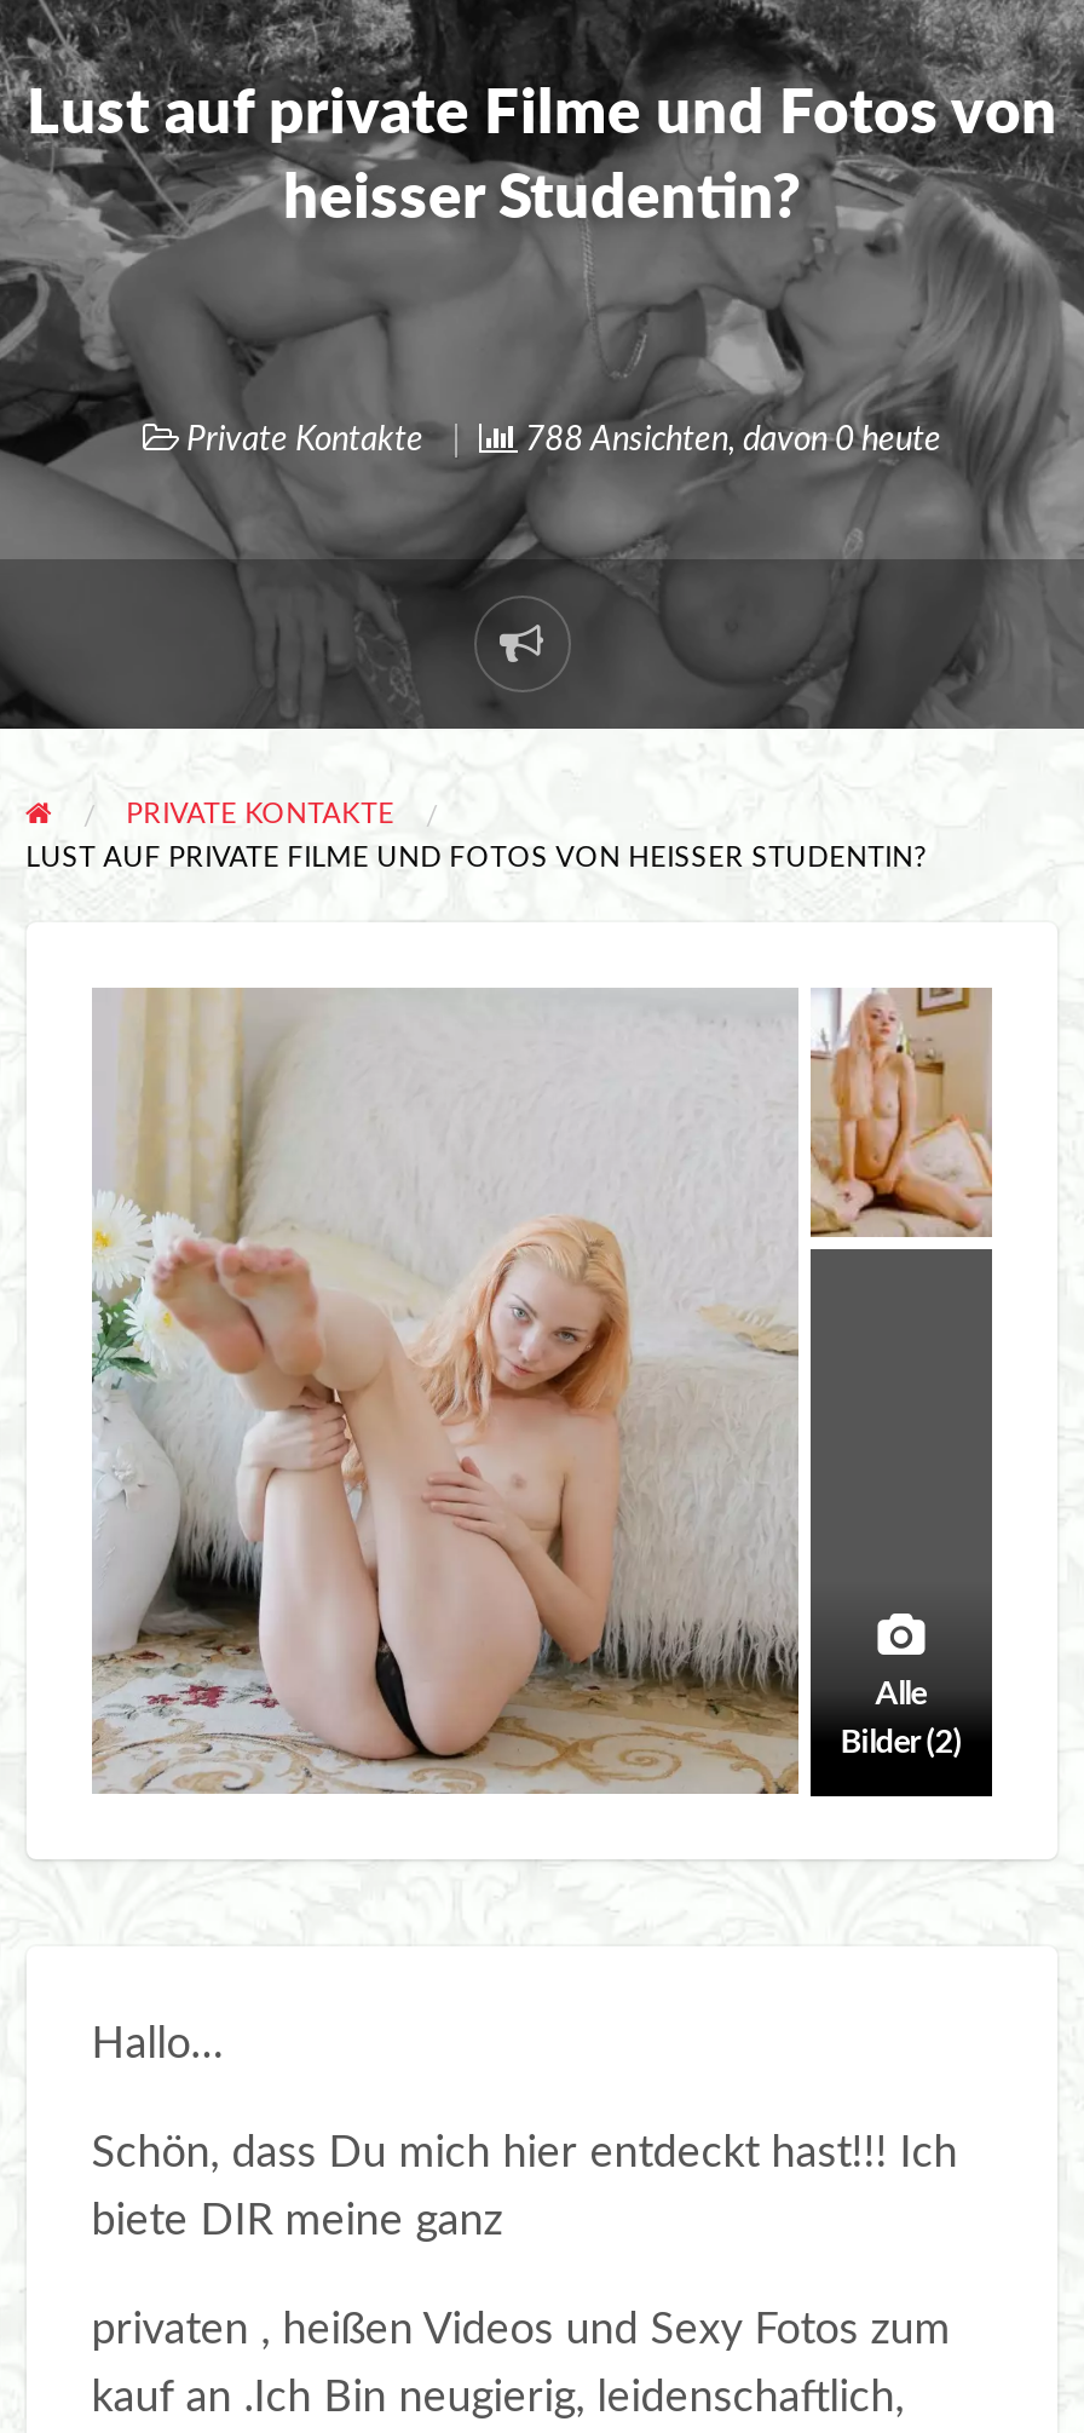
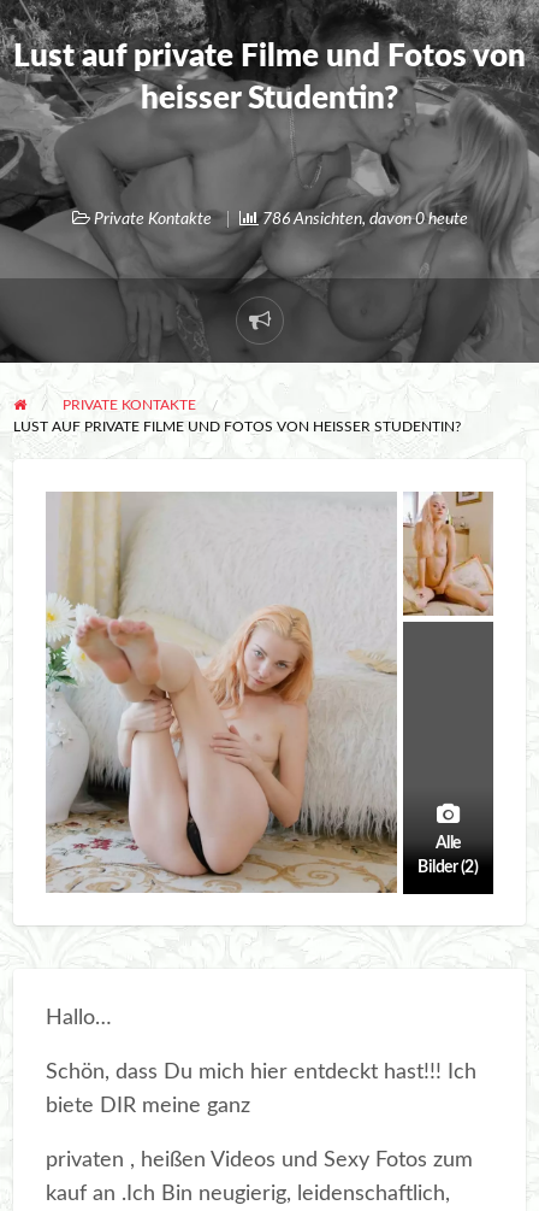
- 788 Ansichten, davon 0 heute
+ 786 Ansichten, davon 0 heute
